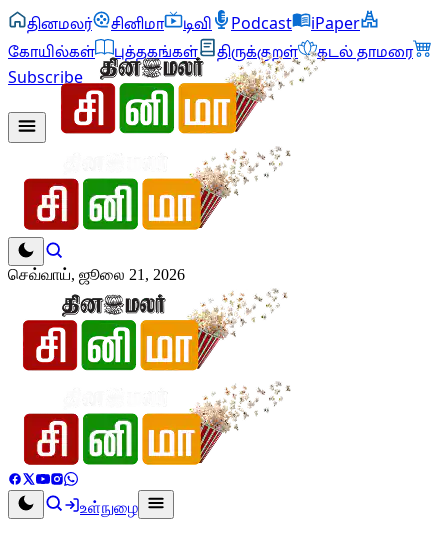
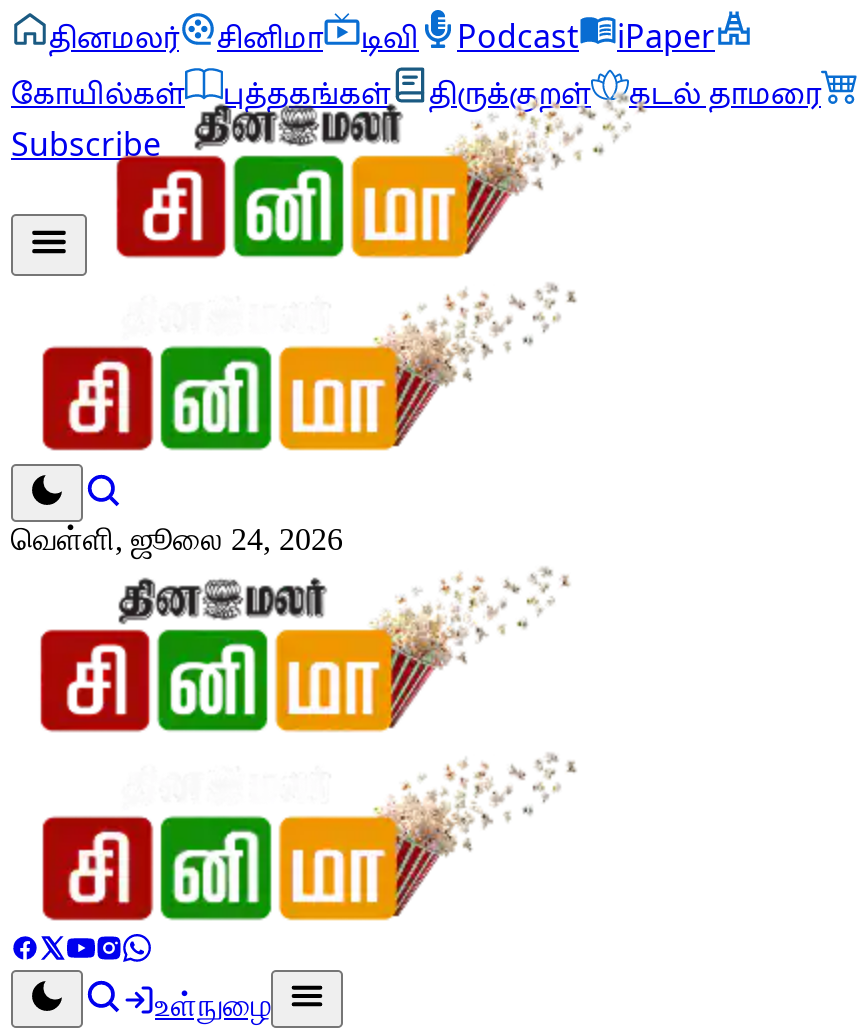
- செவ்வாய், ஜூலை 21, 2026
+ வெள்ளி, ஜூலை 24, 2026
